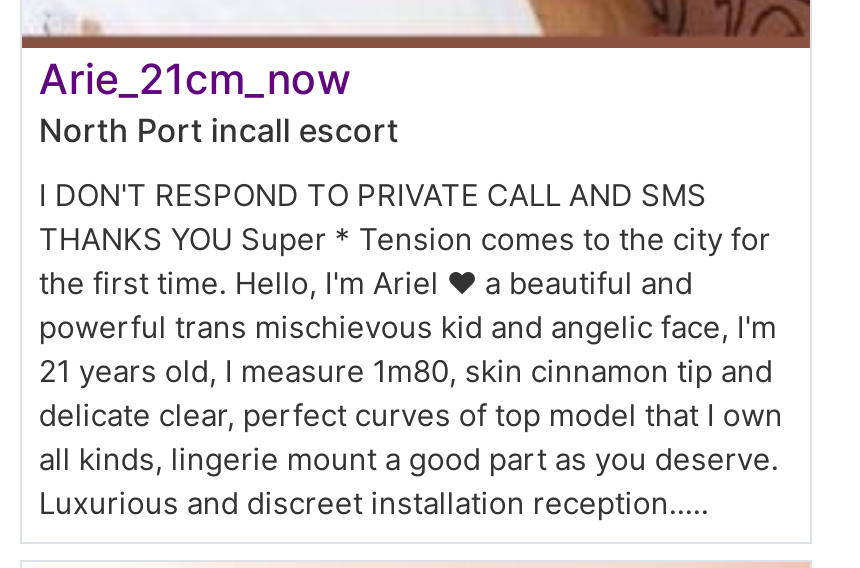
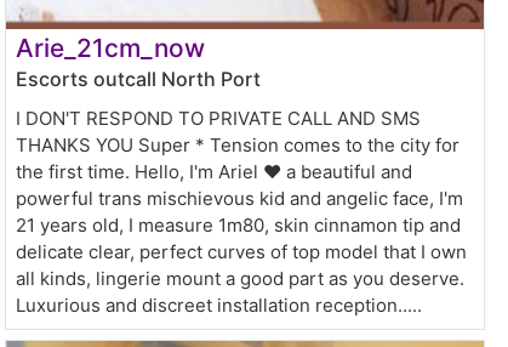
- North Port incall escort
+ Escorts outcall North Port
